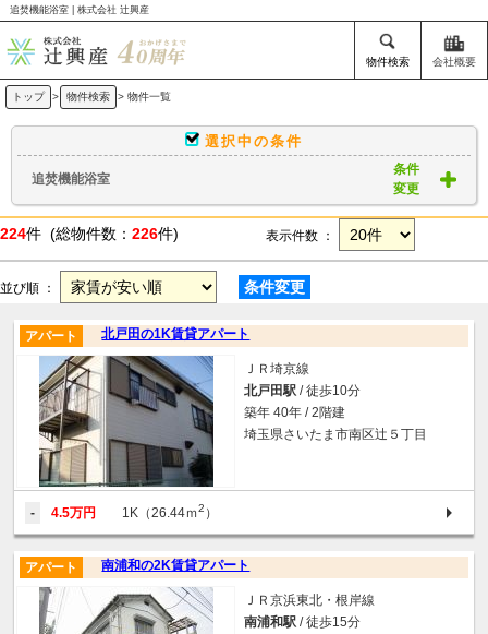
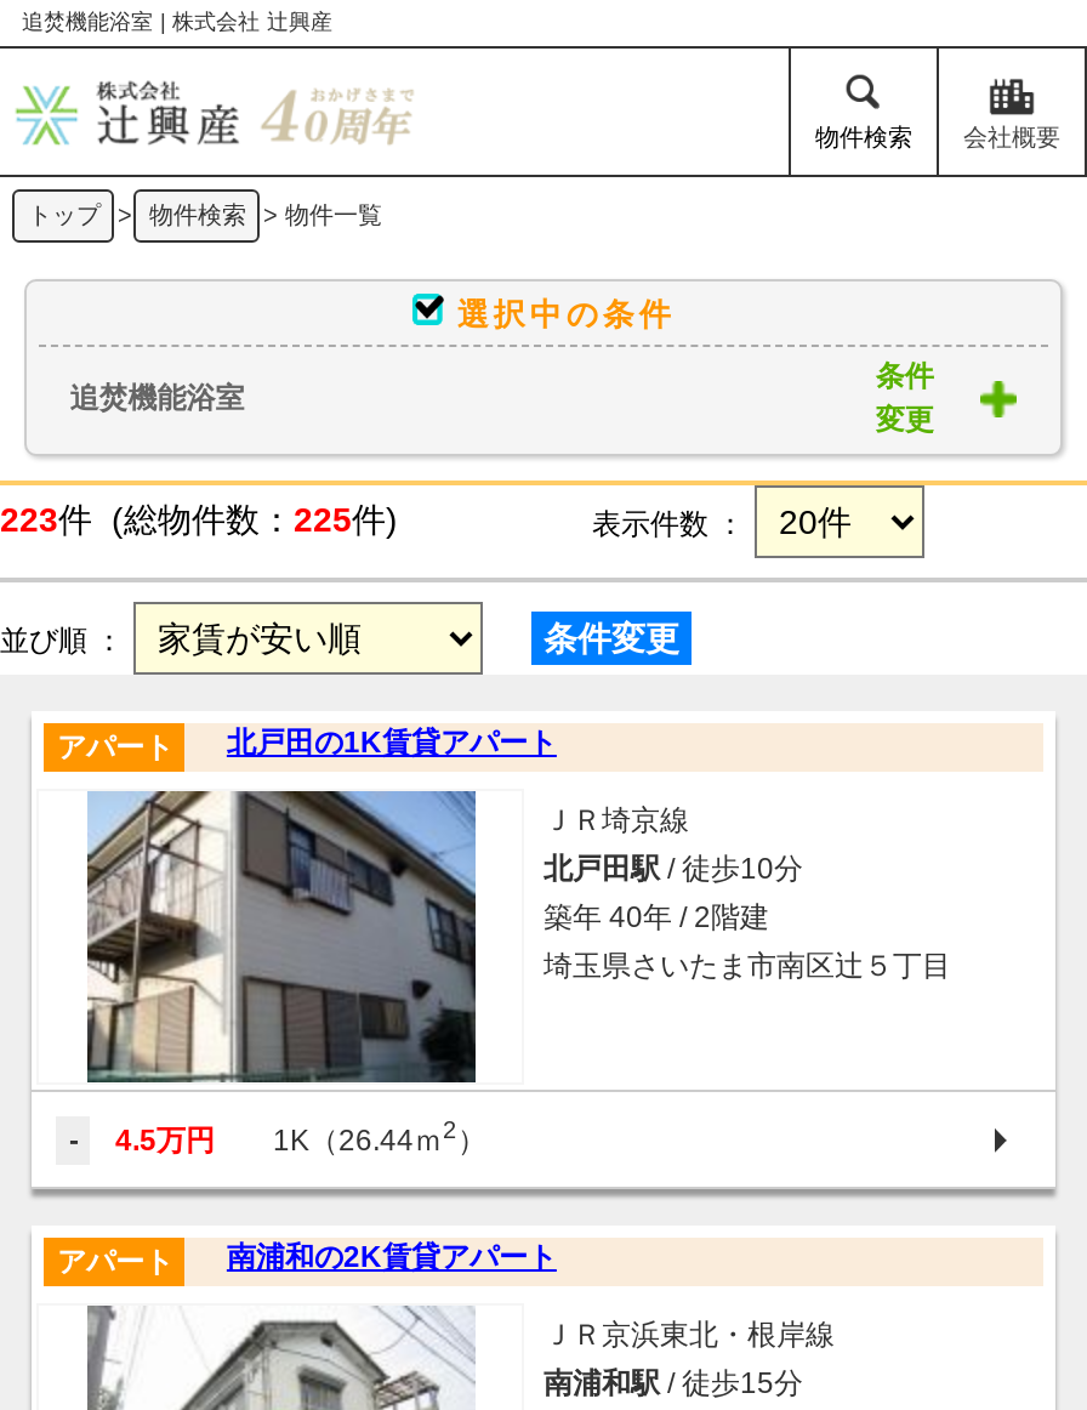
- 224件 (総物件数：226件)
+ 223件 (総物件数：225件)
